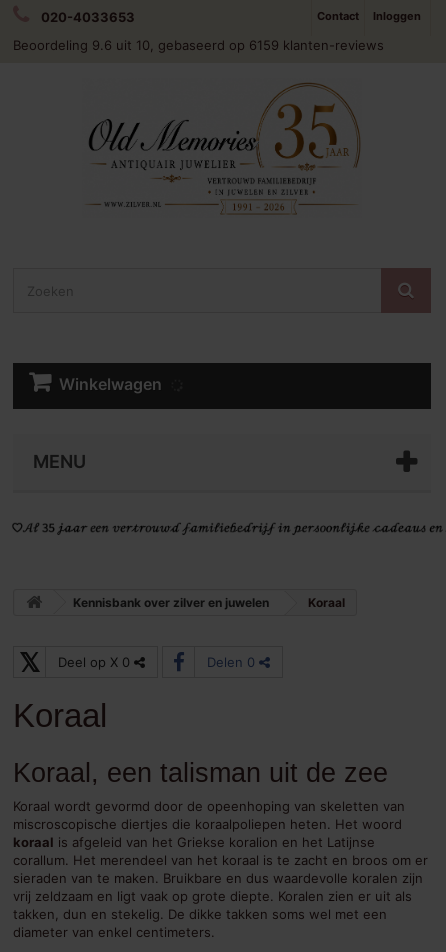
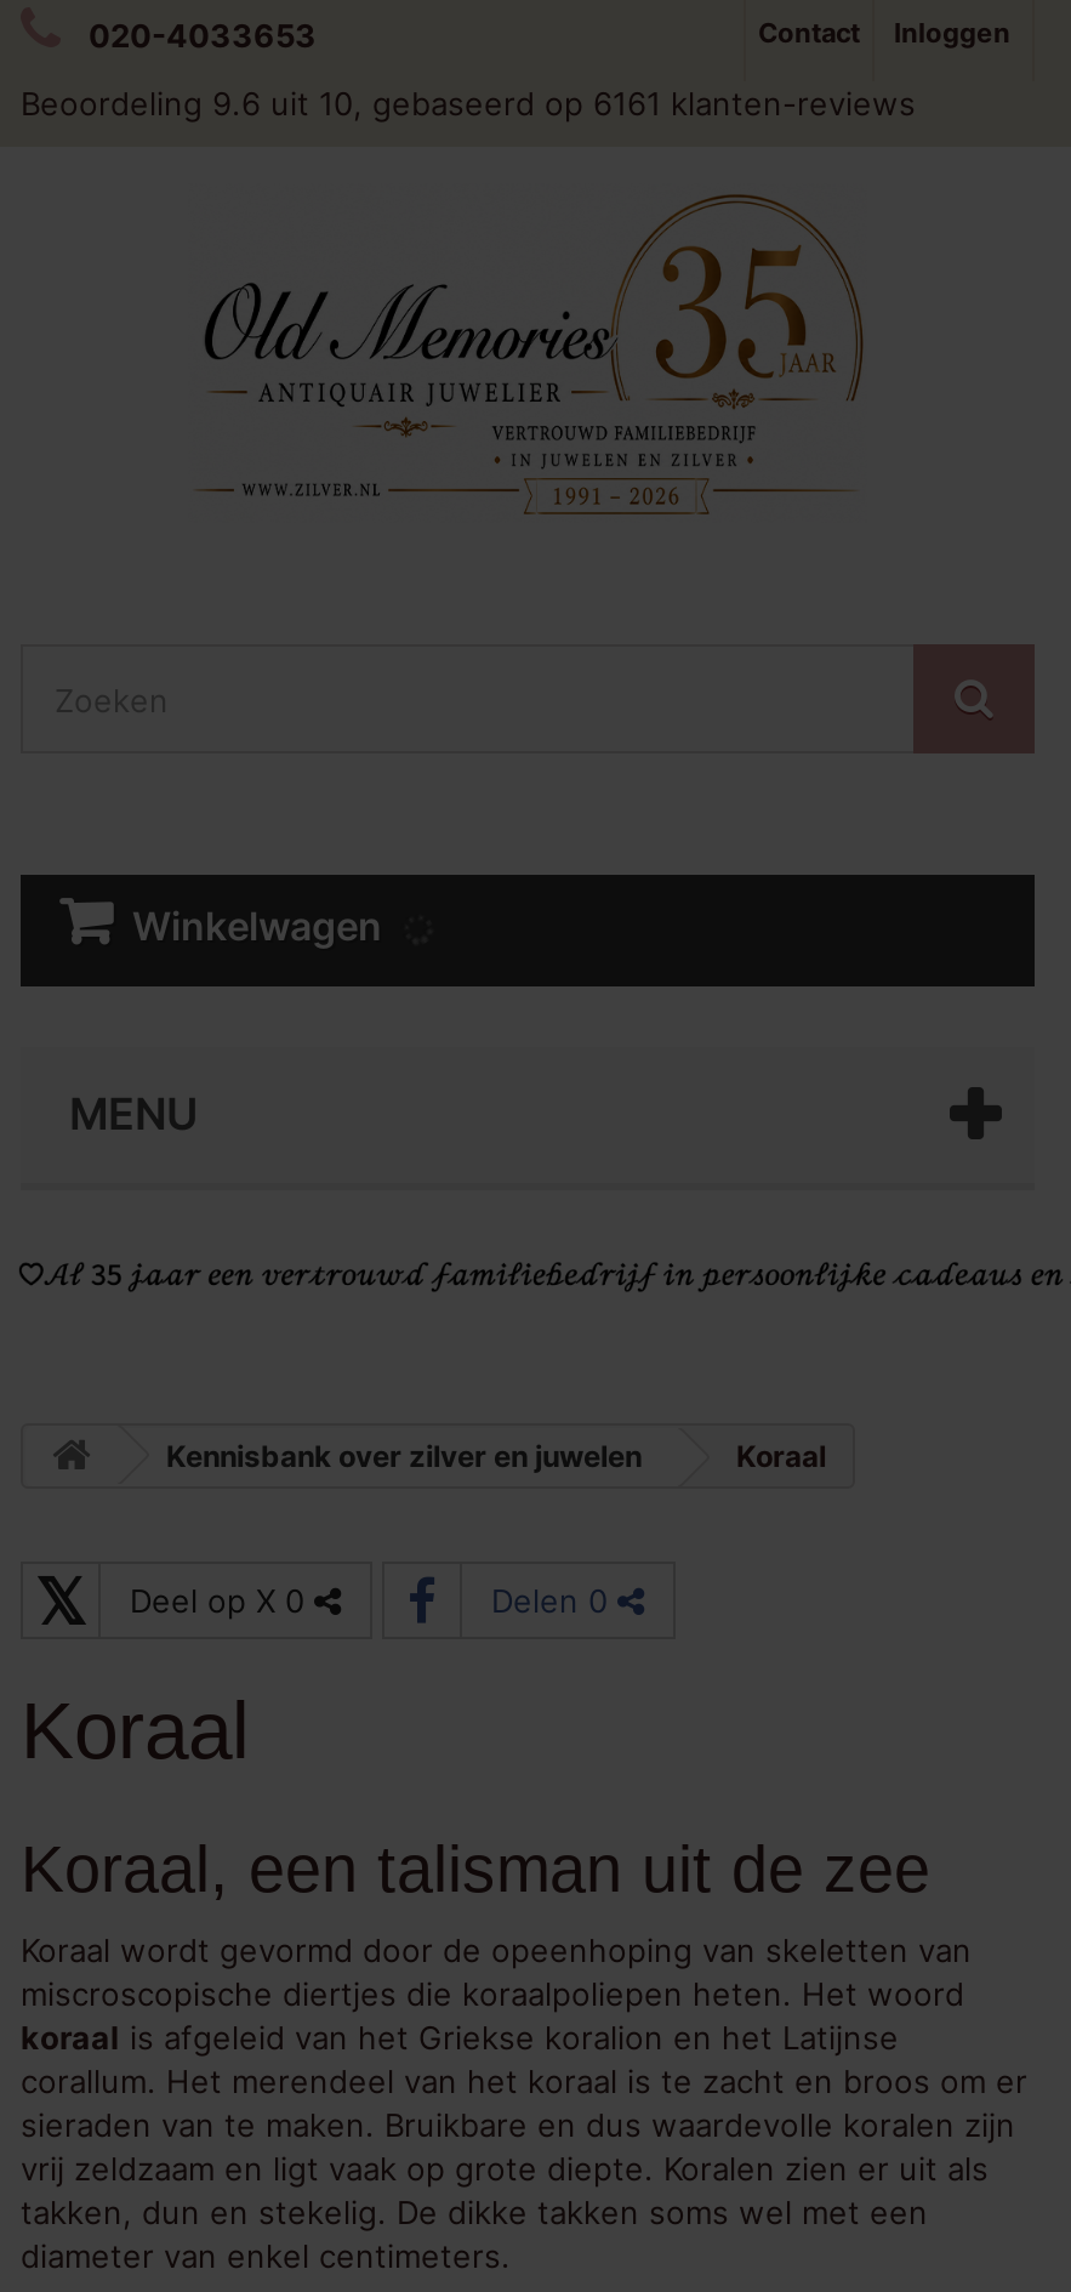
- Beoordeling 9.6 uit 10, gebaseerd op 6159 klanten-reviews
+ Beoordeling 9.6 uit 10, gebaseerd op 6161 klanten-reviews
